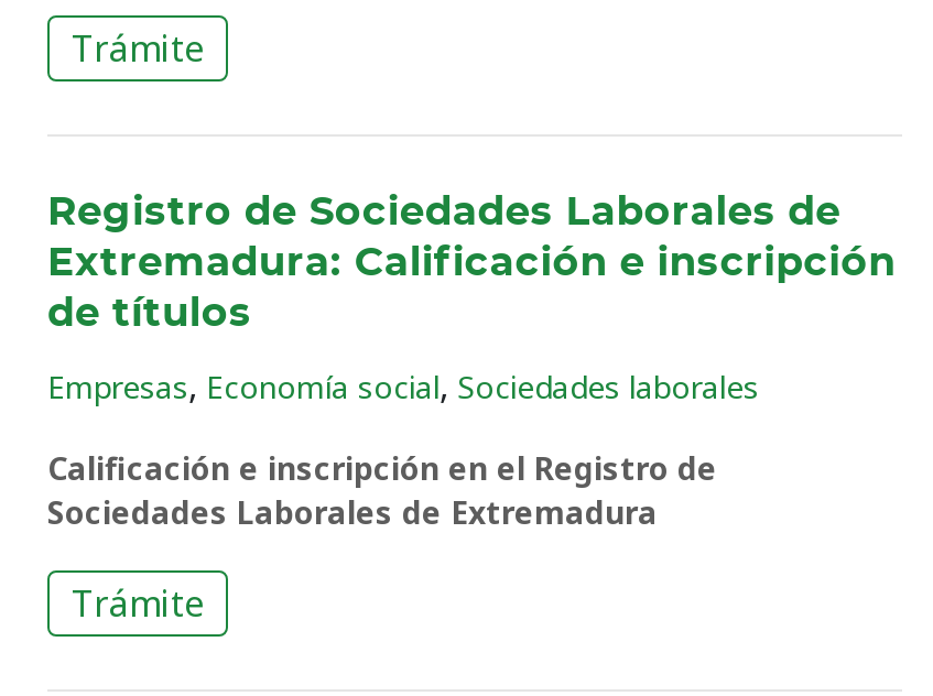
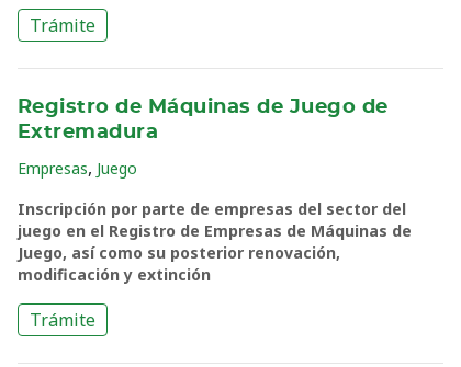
- Registro de Sociedades Laborales de
- Extremadura: Calificación e inscripción
- de títulos
+ Registro de Máquinas de Juego de
+ Extremadura

- Empresas, Economía social, Sociedades laborales
+ Empresas, Juego

- Calificación e inscripción en el Registro de
- Sociedades Laborales de Extremadura
+ Inscripción por parte de empresas del sector del
+ juego en el Registro de Empresas de Máquinas de
+ Juego, así como su posterior renovación,
+ modificación y extinción
